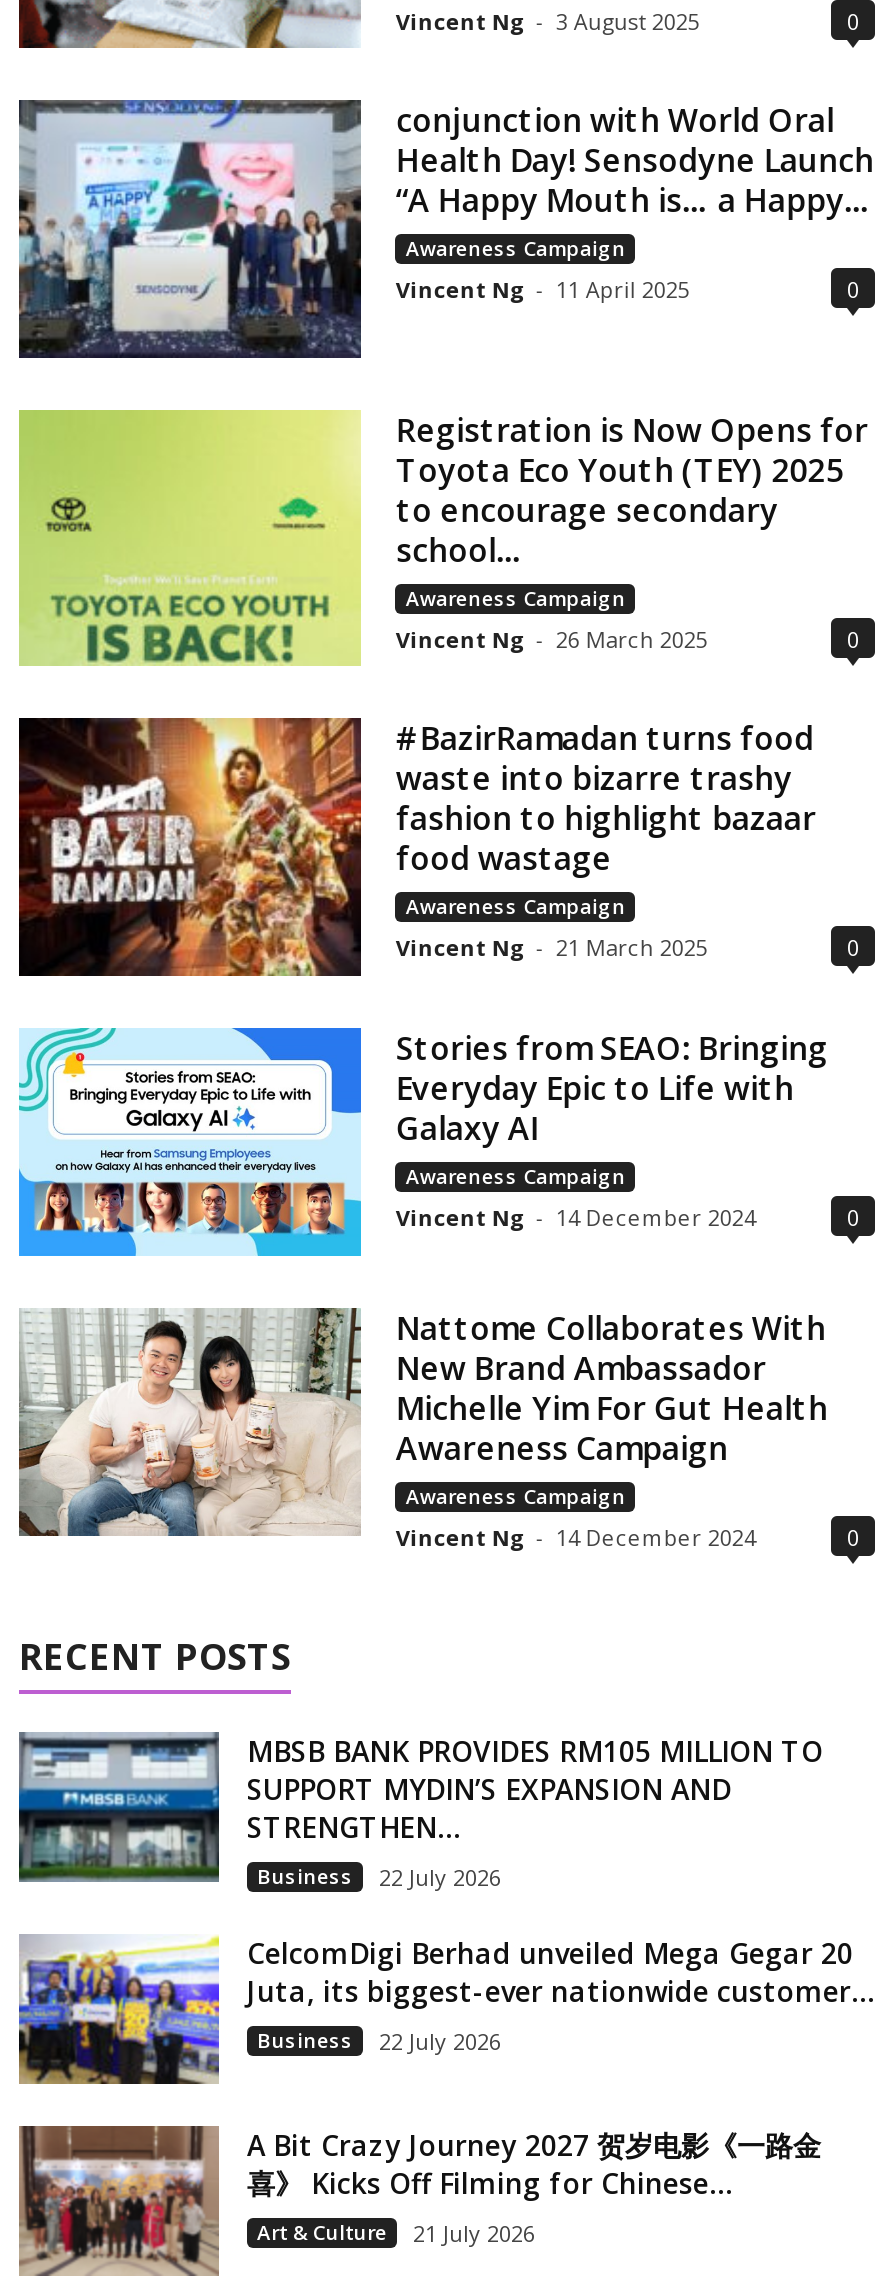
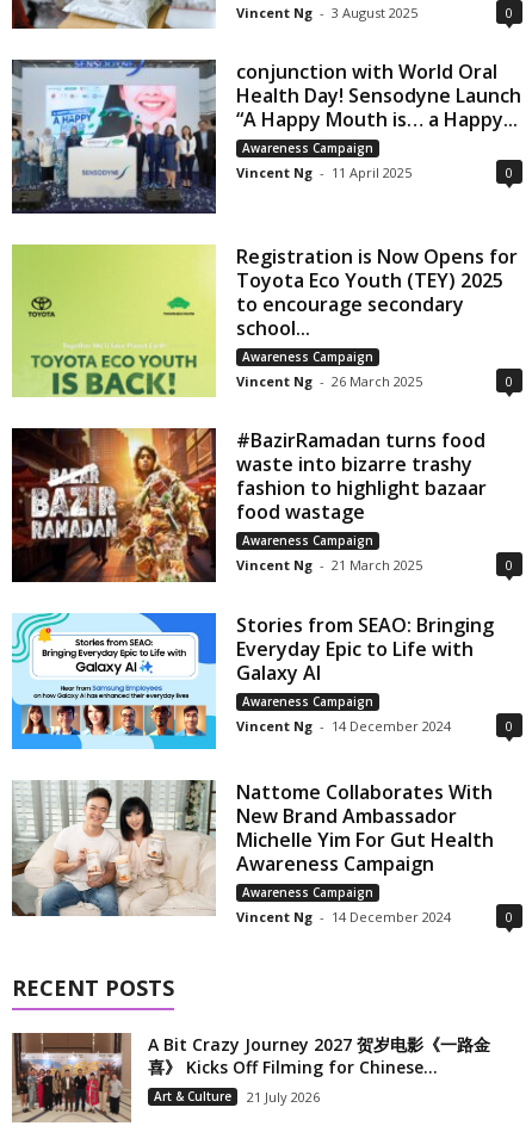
- [image]
- MBSB BANK PROVIDES RM105 MILLION TO
- SUPPORT MYDIN’S EXPANSION AND
- STRENGTHEN...
- Business
- 22 July 2026
- CelcomDigi Berhad unveiled Mega Gegar 20
- Juta, its biggest-ever nationwide customer...
- Business
- 22 July 2026

- [image]
